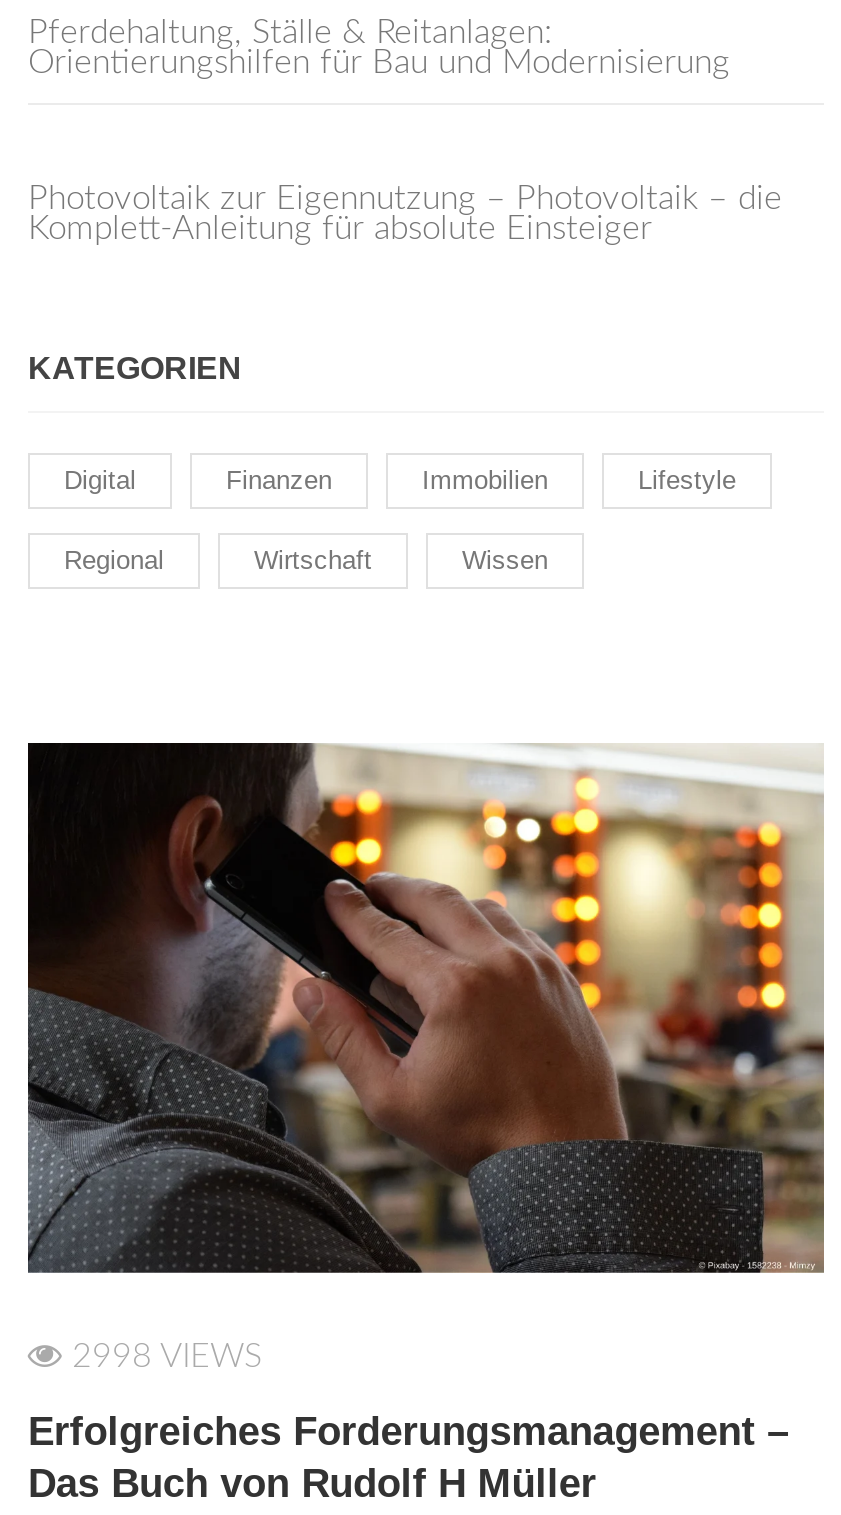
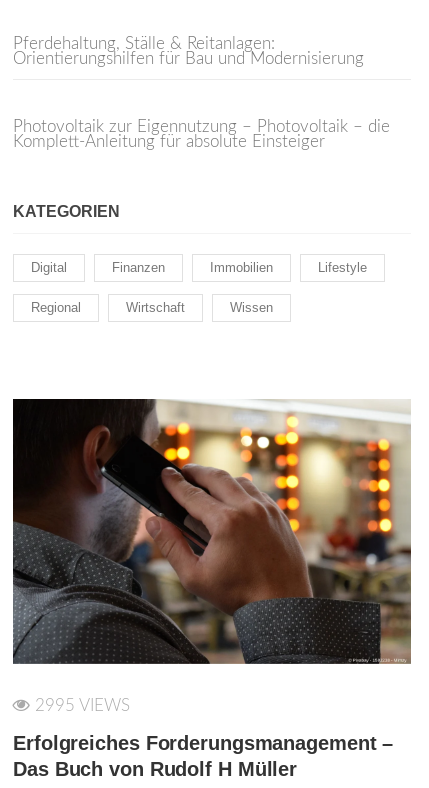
- 2998 VIEWS
+ 2995 VIEWS
